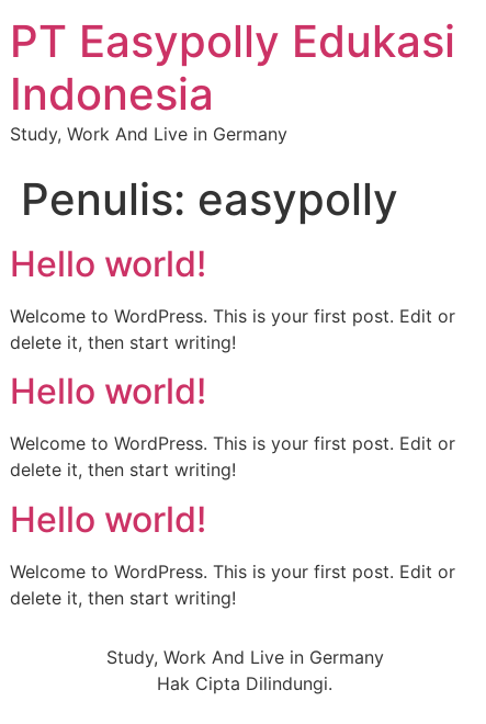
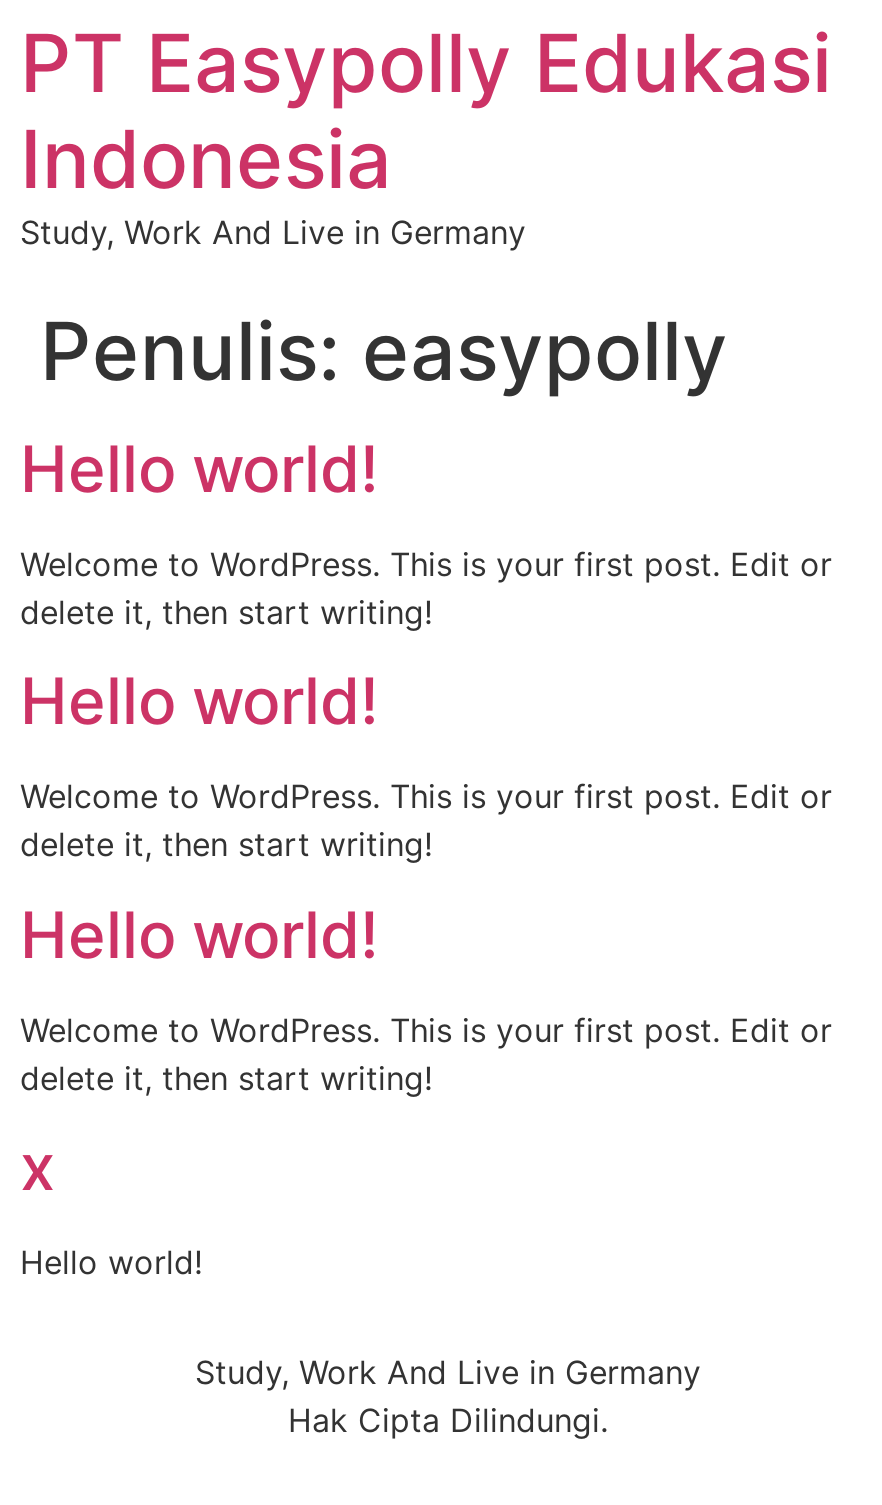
+ x
+ Hello world!
